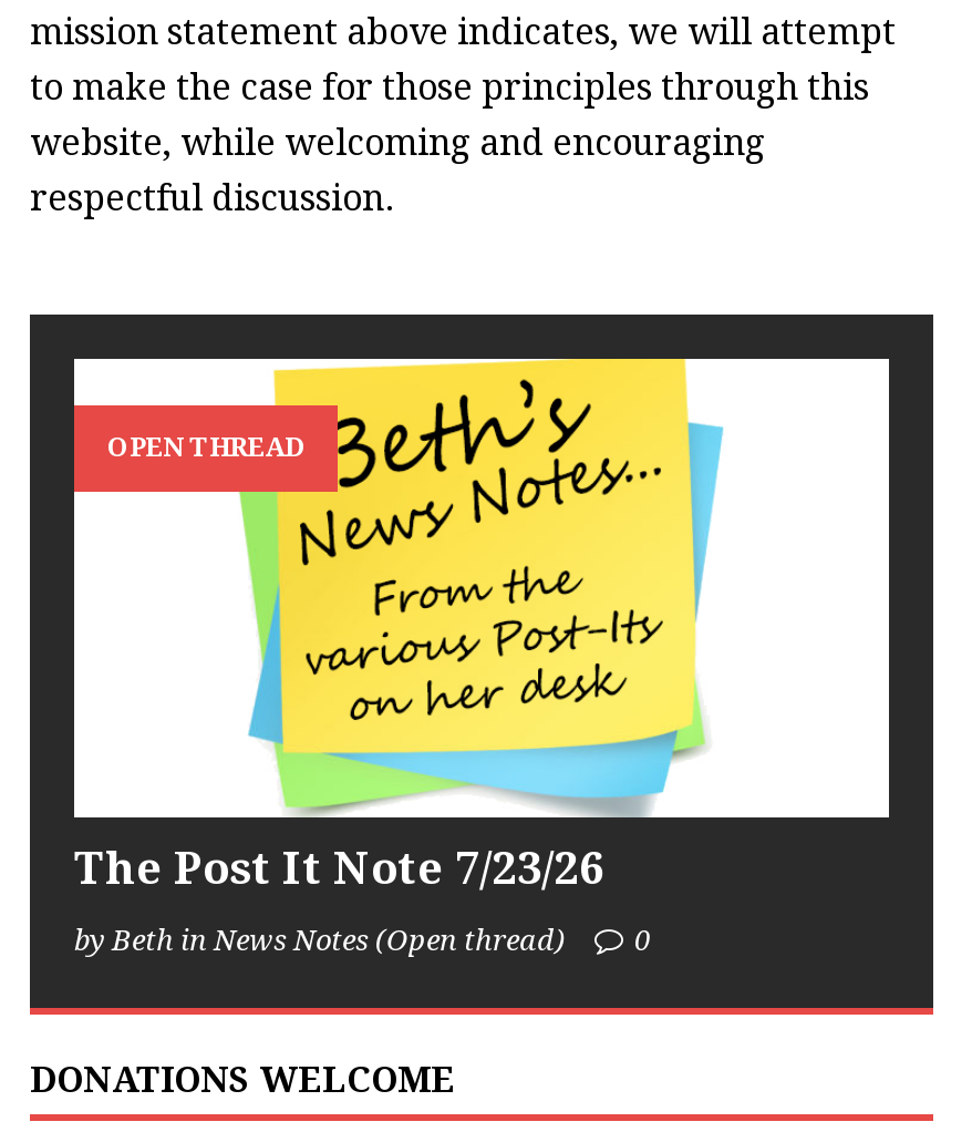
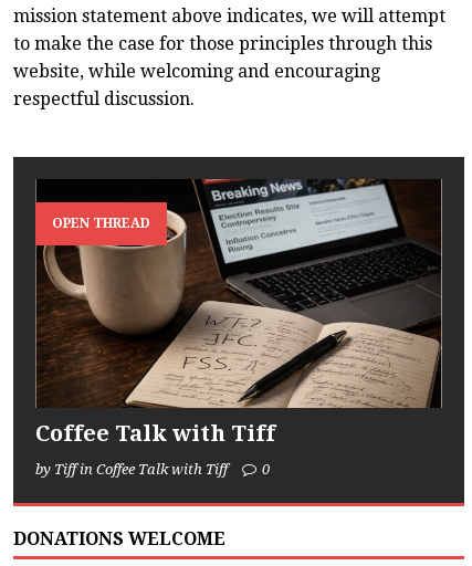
- [image]
- The Post It Note 7/23/26
+ [image]
+ Coffee Talk with Tiff

- by Beth in News Notes (Open thread)
+ by Tiff in Coffee Talk with Tiff
